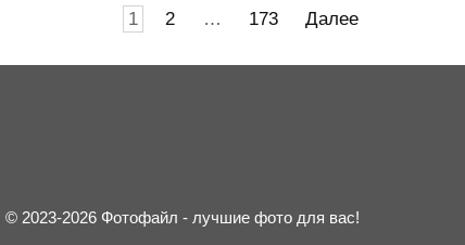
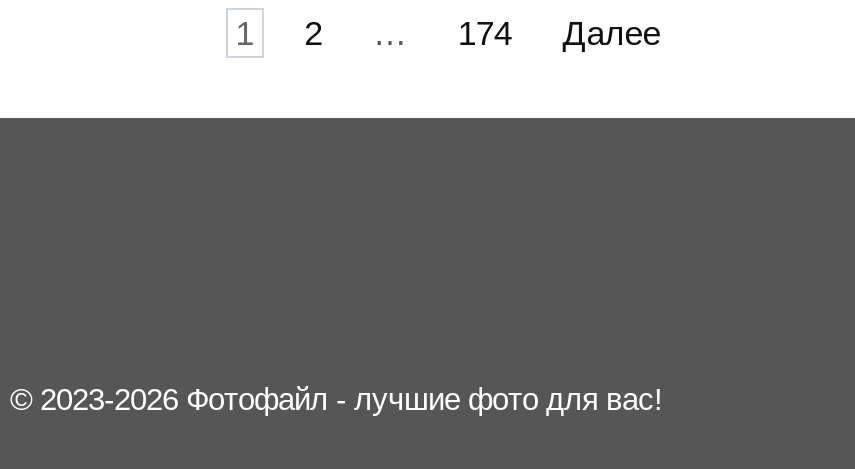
- 173
+ 174
